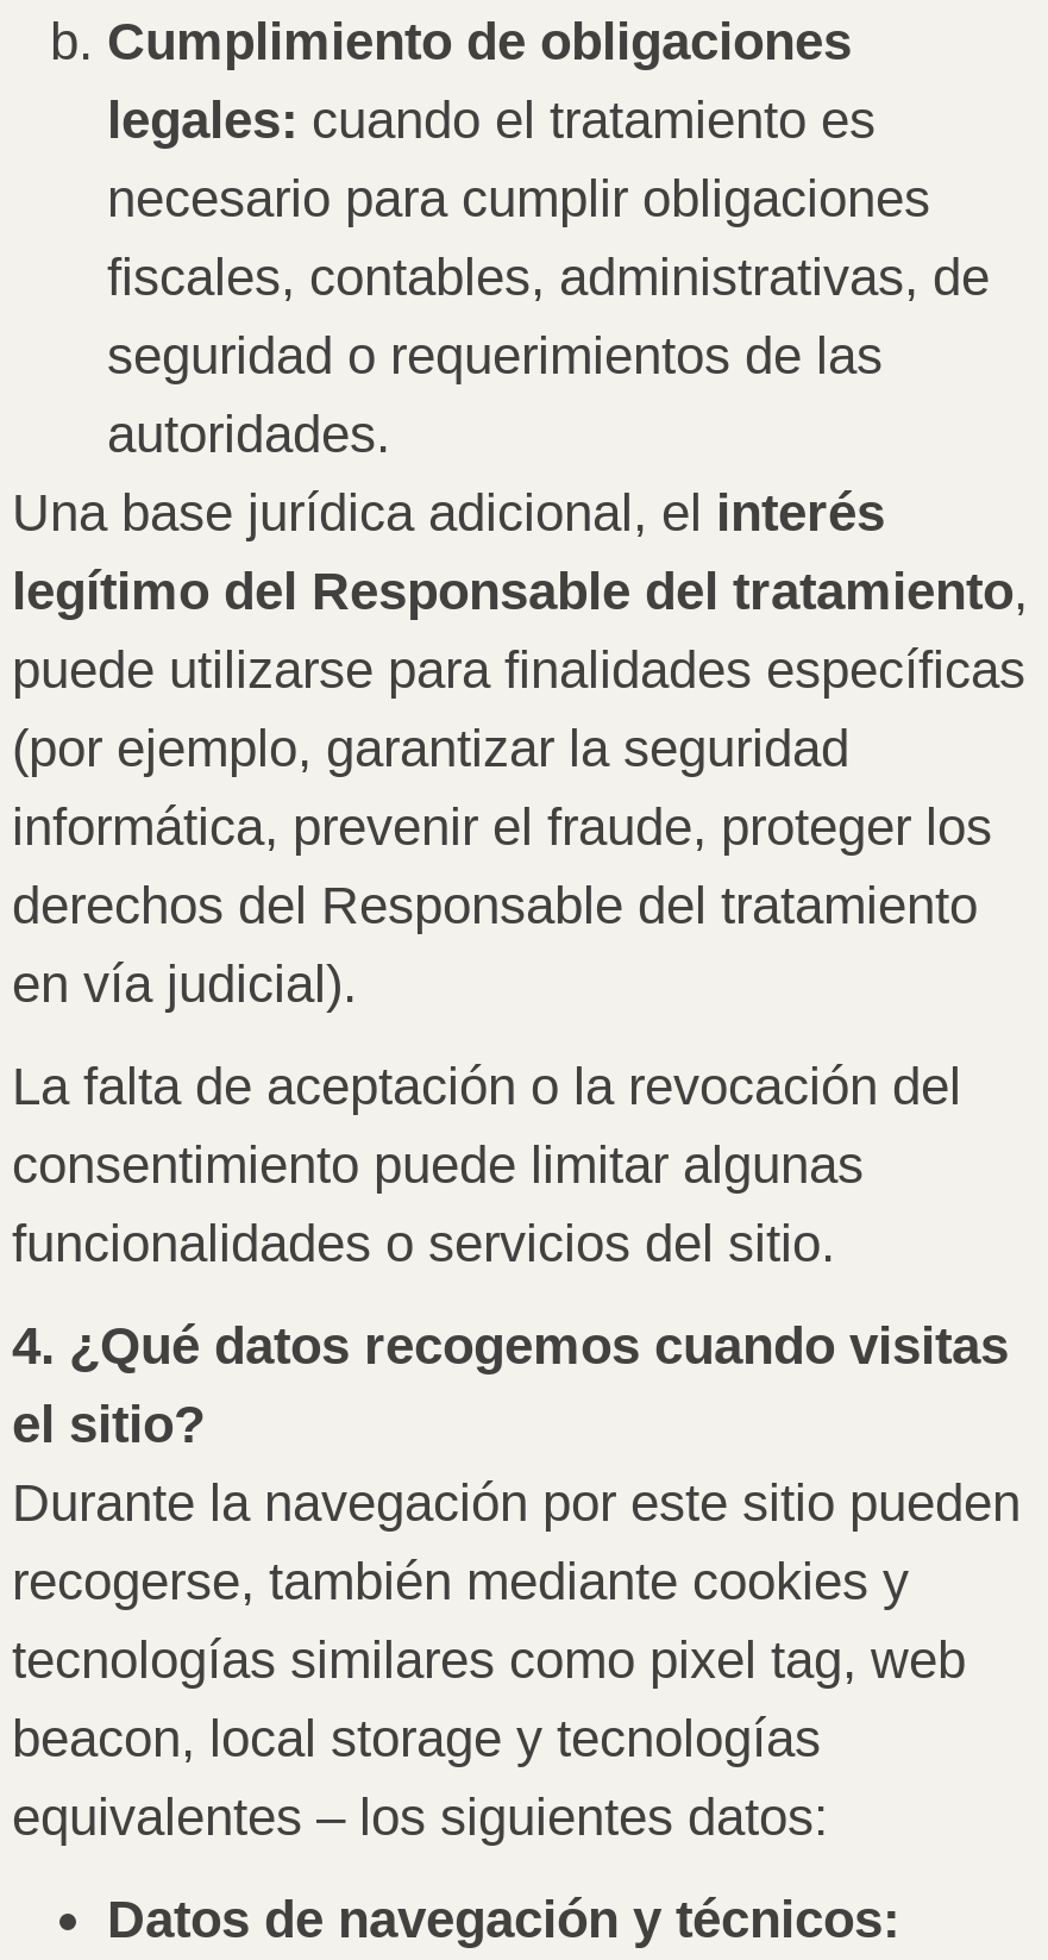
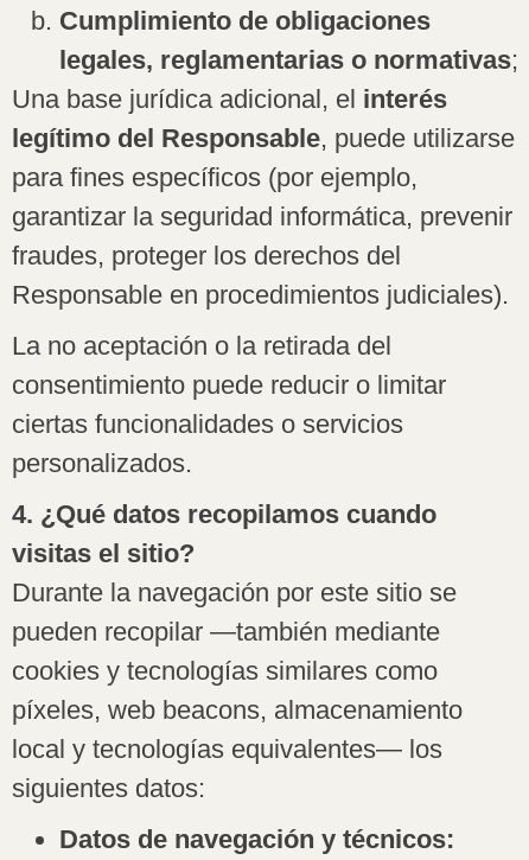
- legales: cuando el tratamiento es
- necesario para cumplir obligaciones
- fiscales, contables, administrativas, de
- seguridad o requerimientos de las
- autoridades.
+ legales, reglamentarias o normativas;

moved up: Una base jurídica adicional, el interés

- legítimo del Responsable del tratamiento,
- puede utilizarse para finalidades específicas
- (por ejemplo, garantizar la seguridad
- informática, prevenir el fraude, proteger los
- derechos del Responsable del tratamiento
- en vía judicial).
+ legítimo del Responsable, puede utilizarse
+ para fines específicos (por ejemplo,
+ garantizar la seguridad informática, prevenir
+ fraudes, proteger los derechos del
+ Responsable en procedimientos judiciales).

- La falta de aceptación o la revocación del
- consentimiento puede limitar algunas
- funcionalidades o servicios del sitio.
+ La no aceptación o la retirada del
+ consentimiento puede reducir o limitar
+ ciertas funcionalidades o servicios
+ personalizados.

- 4. ¿Qué datos recogemos cuando visitas
- el sitio?
- Durante la navegación por este sitio pueden
- recogerse, también mediante cookies y
- tecnologías similares como pixel tag, web
- beacon, local storage y tecnologías
- equivalentes – los siguientes datos:
+ 4. ¿Qué datos recopilamos cuando
+ visitas el sitio?
+ Durante la navegación por este sitio se
+ pueden recopilar —también mediante
+ cookies y tecnologías similares como
+ píxeles, web beacons, almacenamiento
+ local y tecnologías equivalentes— los
+ siguientes datos:
